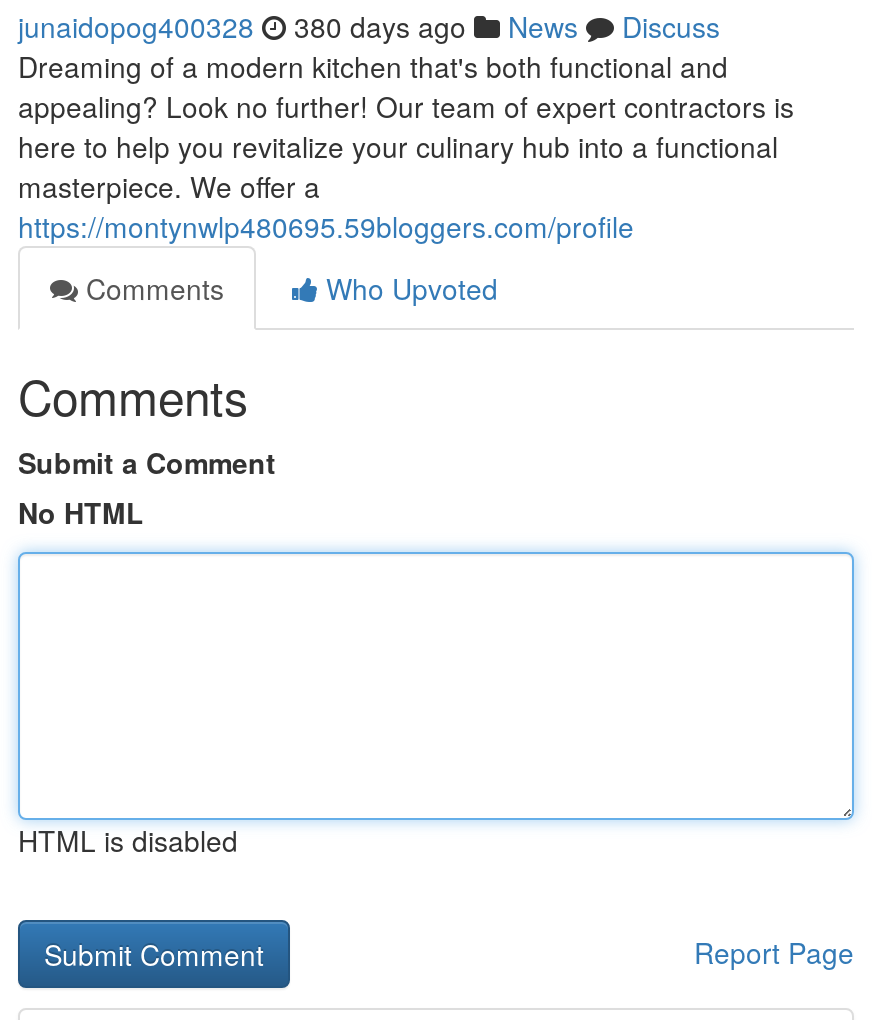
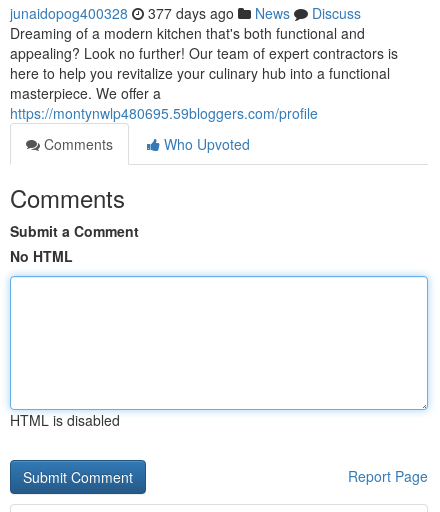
- junaidopog400328 380 days ago News Discuss
+ junaidopog400328 377 days ago News Discuss
